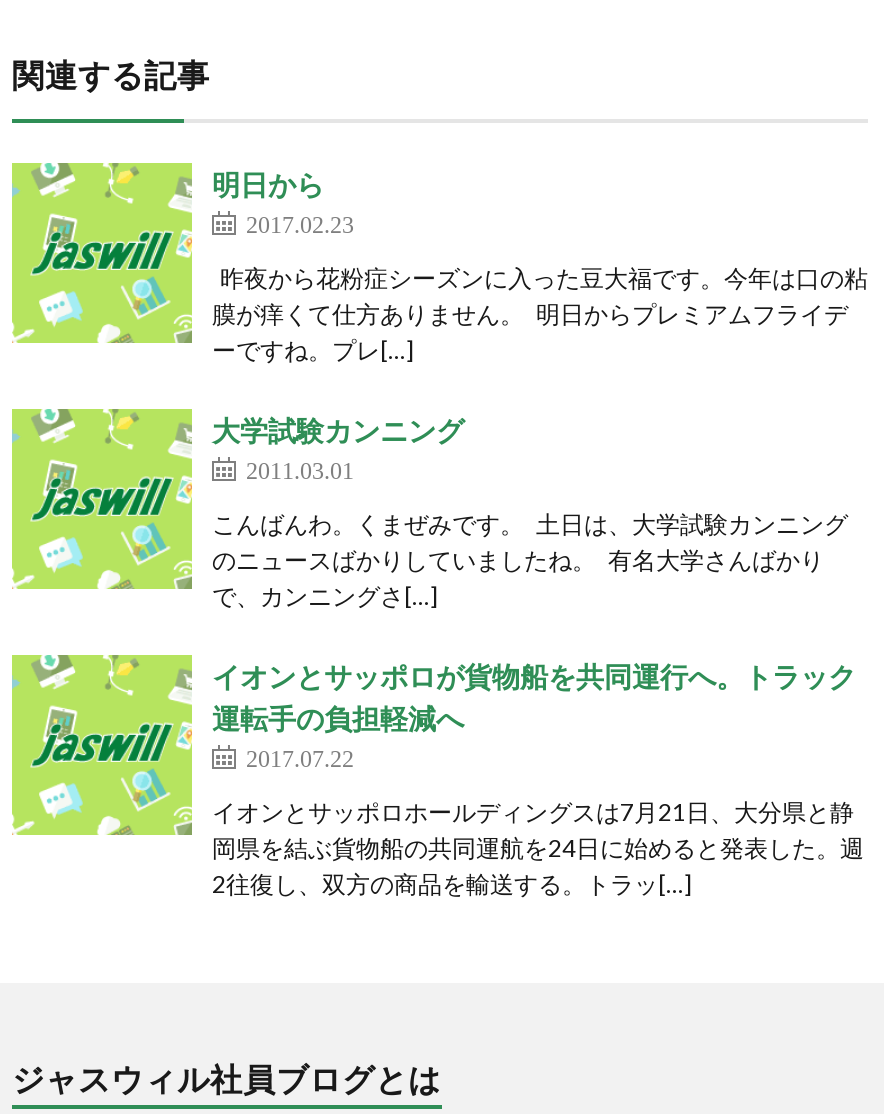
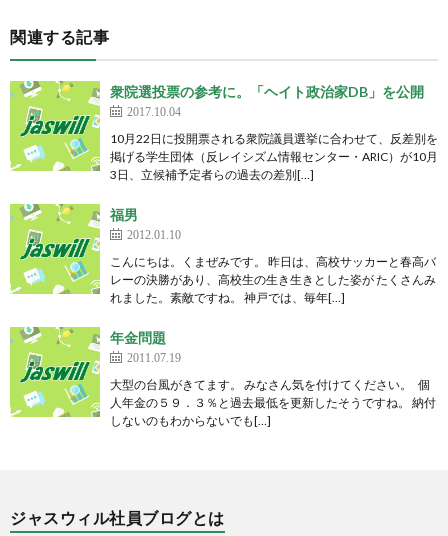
- 明日から
- 2017.02.23
+ 衆院選投票の参考に。「ヘイト政治家DB」を公開
+ 2017.10.04

- 昨夜から花粉症シーズンに入った豆大福です。今年は口の粘
- 膜が痒くて仕方ありません。 明日からプレミアムフライデ
- ーですね。プレ[…]
+ 10月22日に投開票される衆院議員選挙に合わせて、反差別を
+ 掲げる学生団体（反レイシズム情報センター・ARIC）が10月
+ 3日、立候補予定者らの過去の差別[…]

- 大学試験カンニング
- 2011.03.01
+ 福男
+ 2012.01.10

- こんばんわ。くまぜみです。 土日は、大学試験カンニング
- のニュースばかりしていましたね。 有名大学さんばかり
- で、カンニングさ[…]
+ こんにちは。くまぜみです。 昨日は、高校サッカーと春高バ
+ レーの決勝があり、高校生の生き生きとした姿が たくさんみ
+ れました。素敵ですね。 神戸では、毎年[…]

- イオンとサッポロが貨物船を共同運行へ。トラック
- 運転手の負担軽減へ
- 2017.07.22
+ 年金問題
+ 2011.07.19

- イオンとサッポロホールディングスは7月21日、大分県と静
- 岡県を結ぶ貨物船の共同運航を24日に始めると発表した。週
- 2往復し、双方の商品を輸送する。トラッ[…]
+ 大型の台風がきてます。 みなさん気を付けてください。 個
+ 人年金の５９．３％と過去最低を更新したそうですね。 納付
+ しないのもわからないでも[…]
